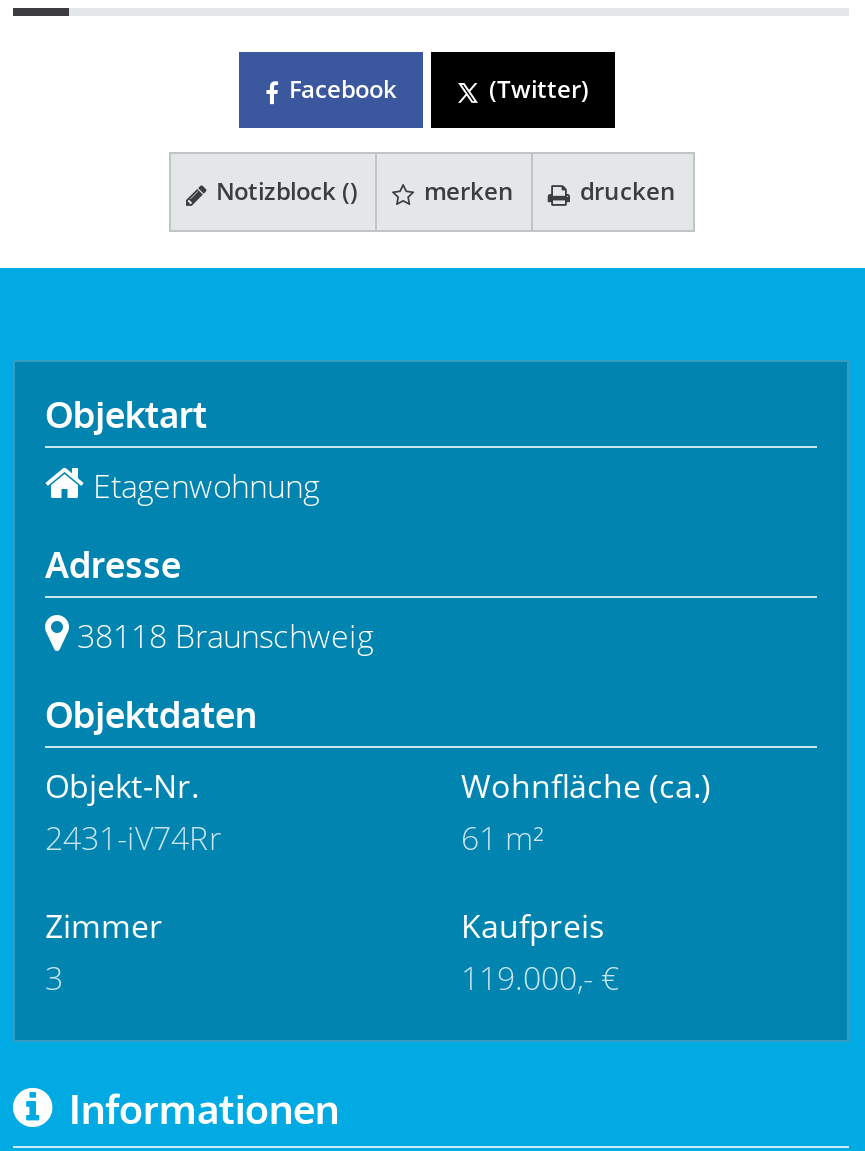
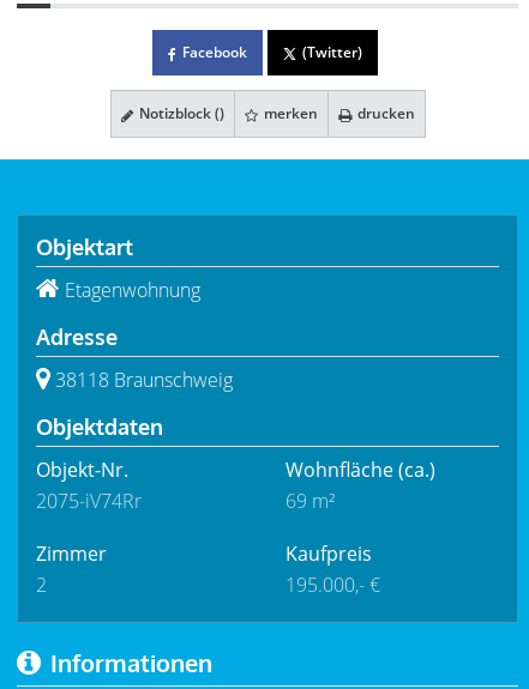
- 2431-iV74Rr
+ 2075-iV74Rr

- 61 m²
+ 69 m²

- 3
+ 2

- 119.000,- €
+ 195.000,- €
